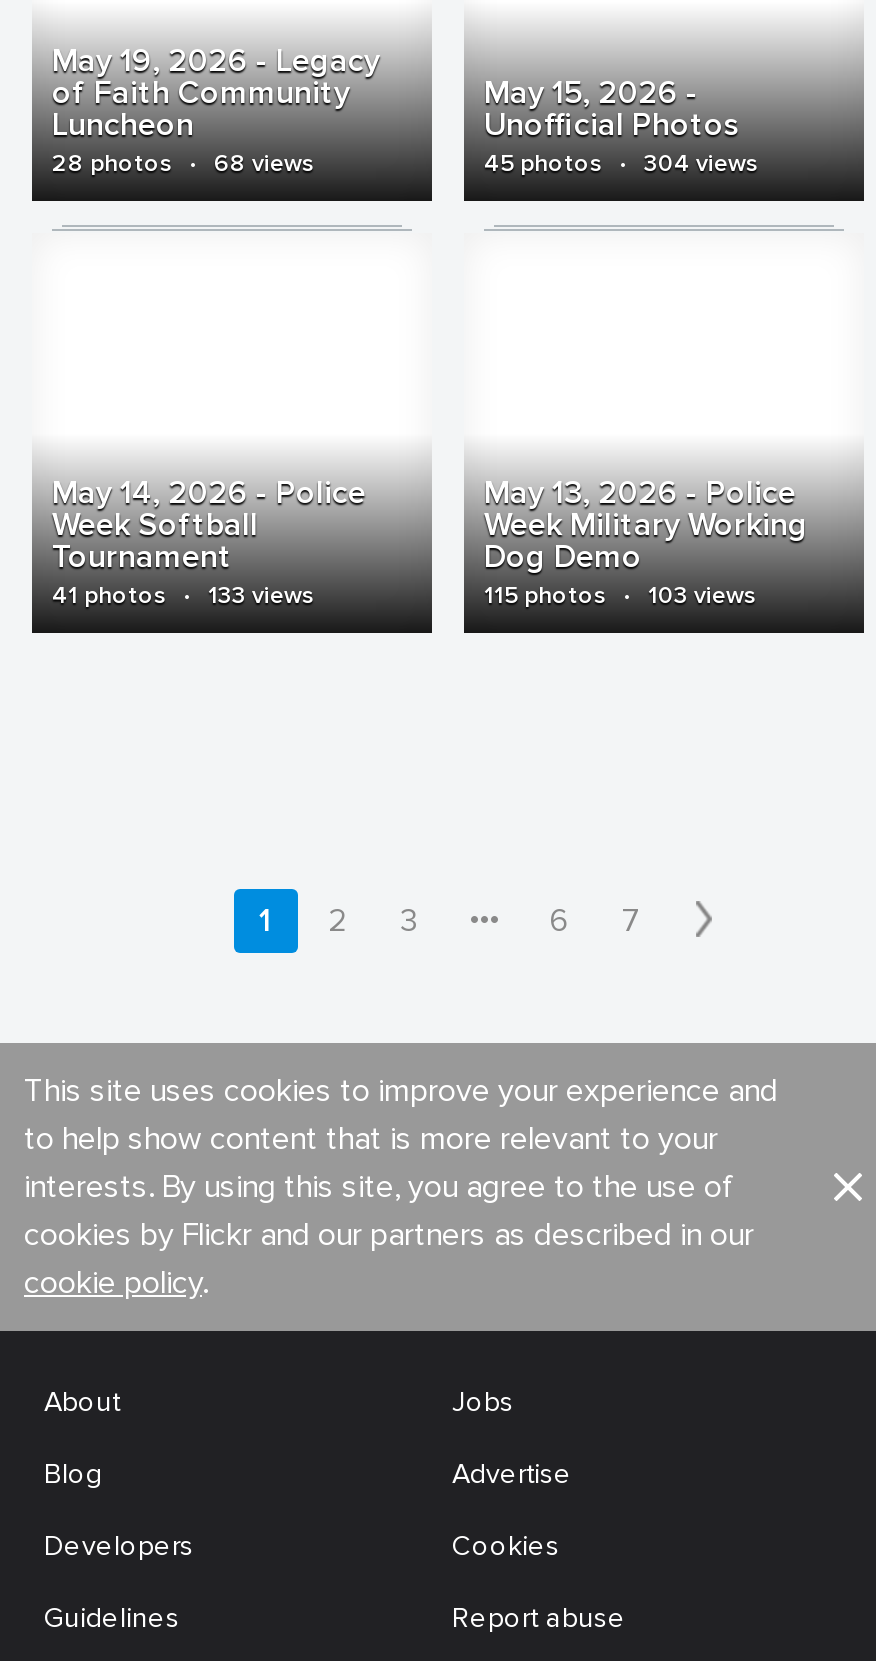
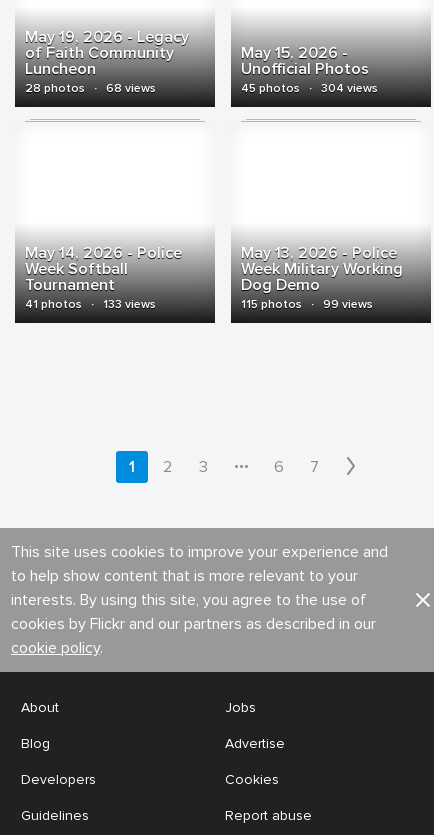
- 115 photos · 103 views
+ 115 photos · 99 views
